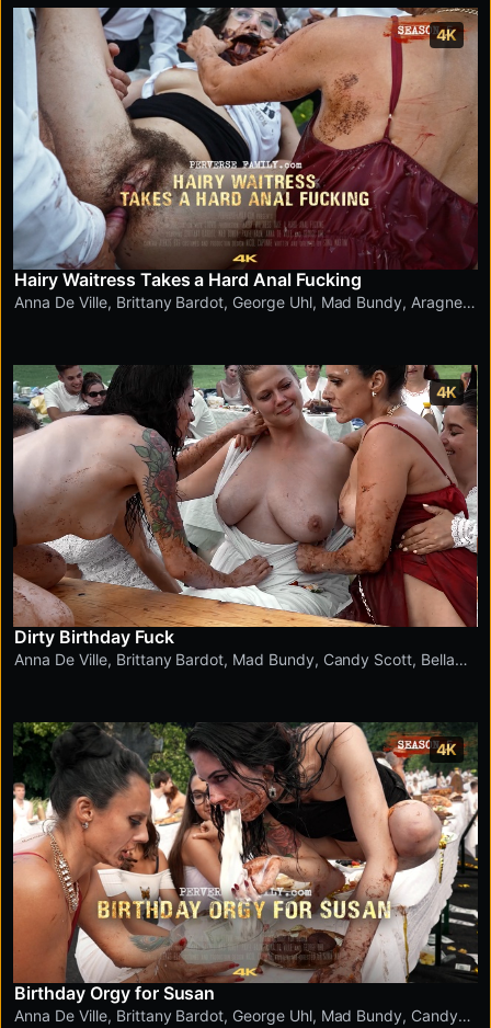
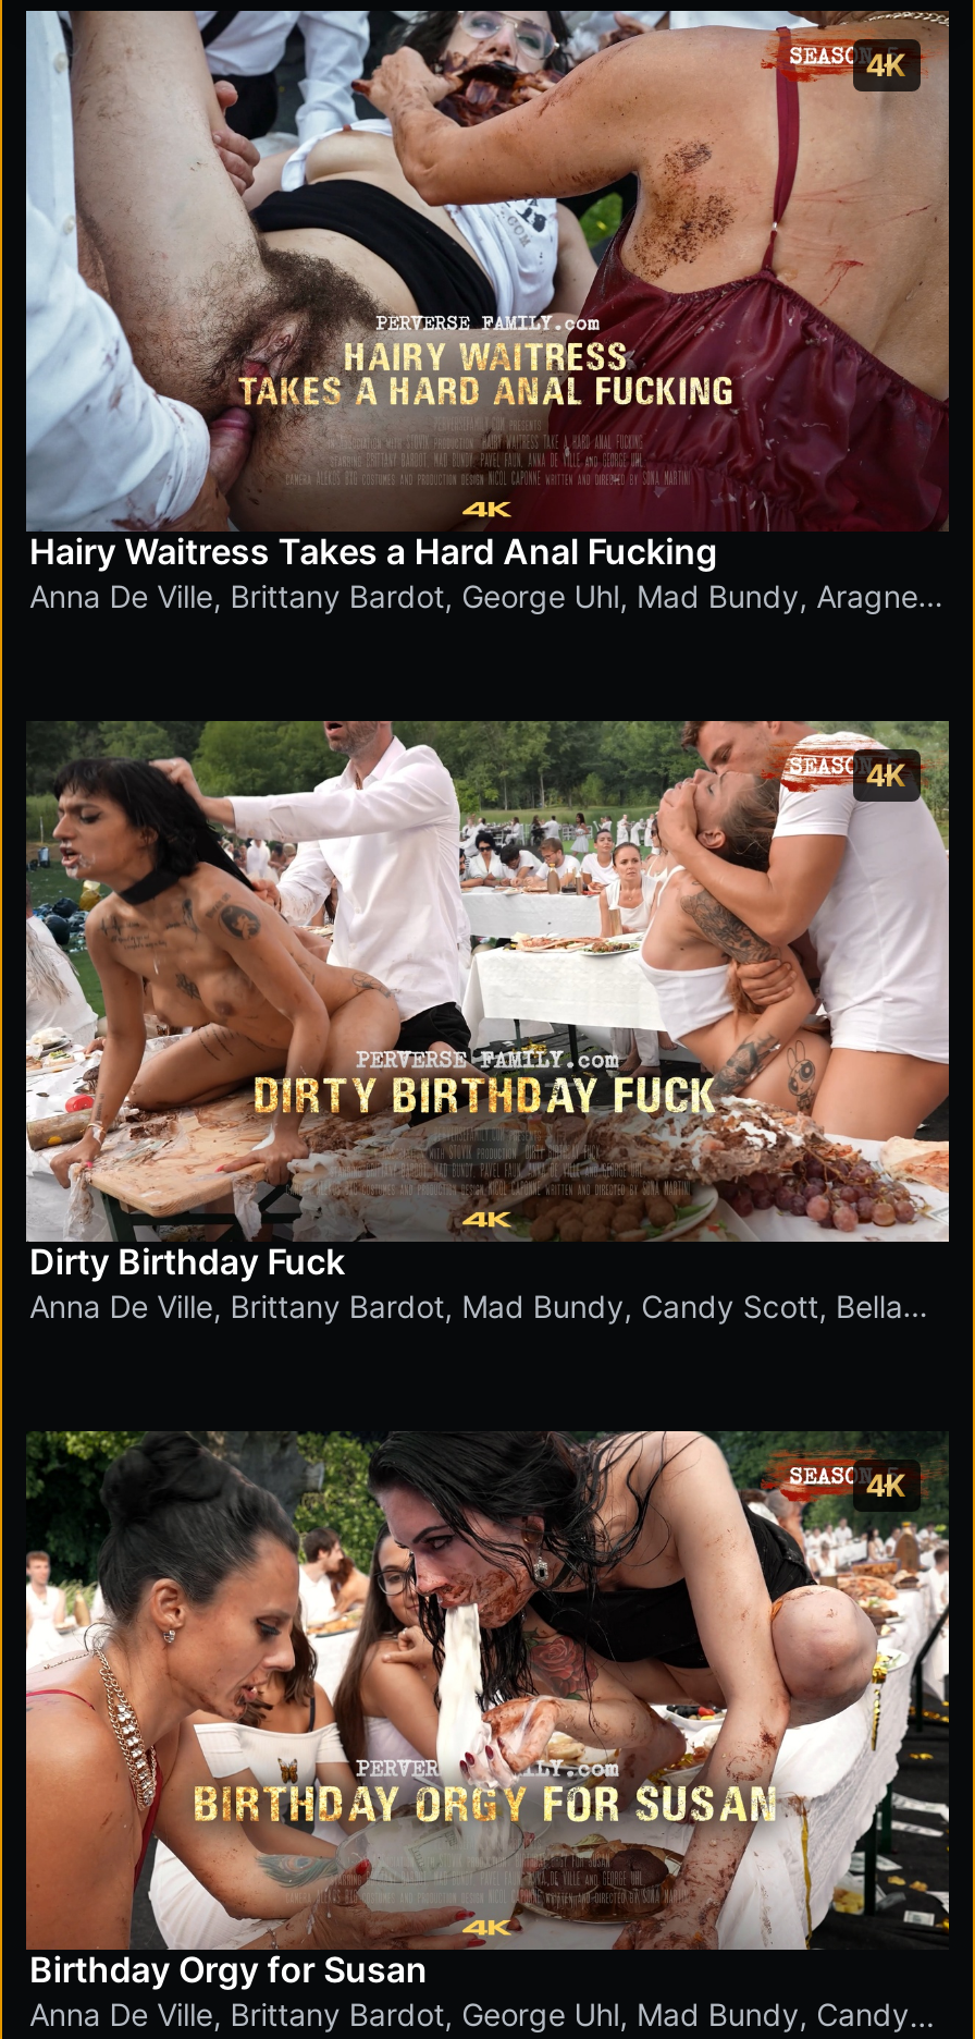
- [image]
+ [image]
